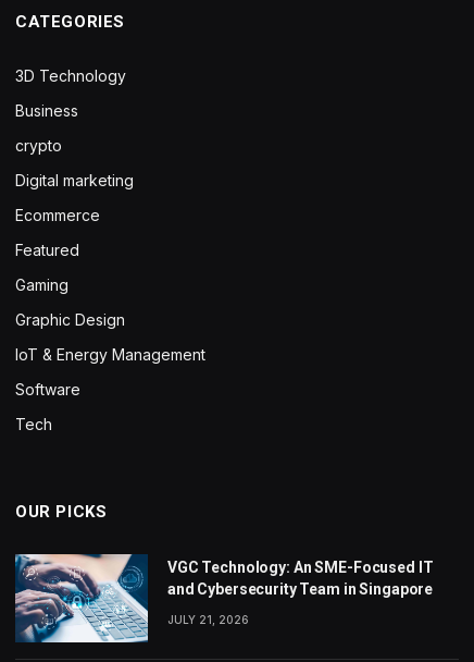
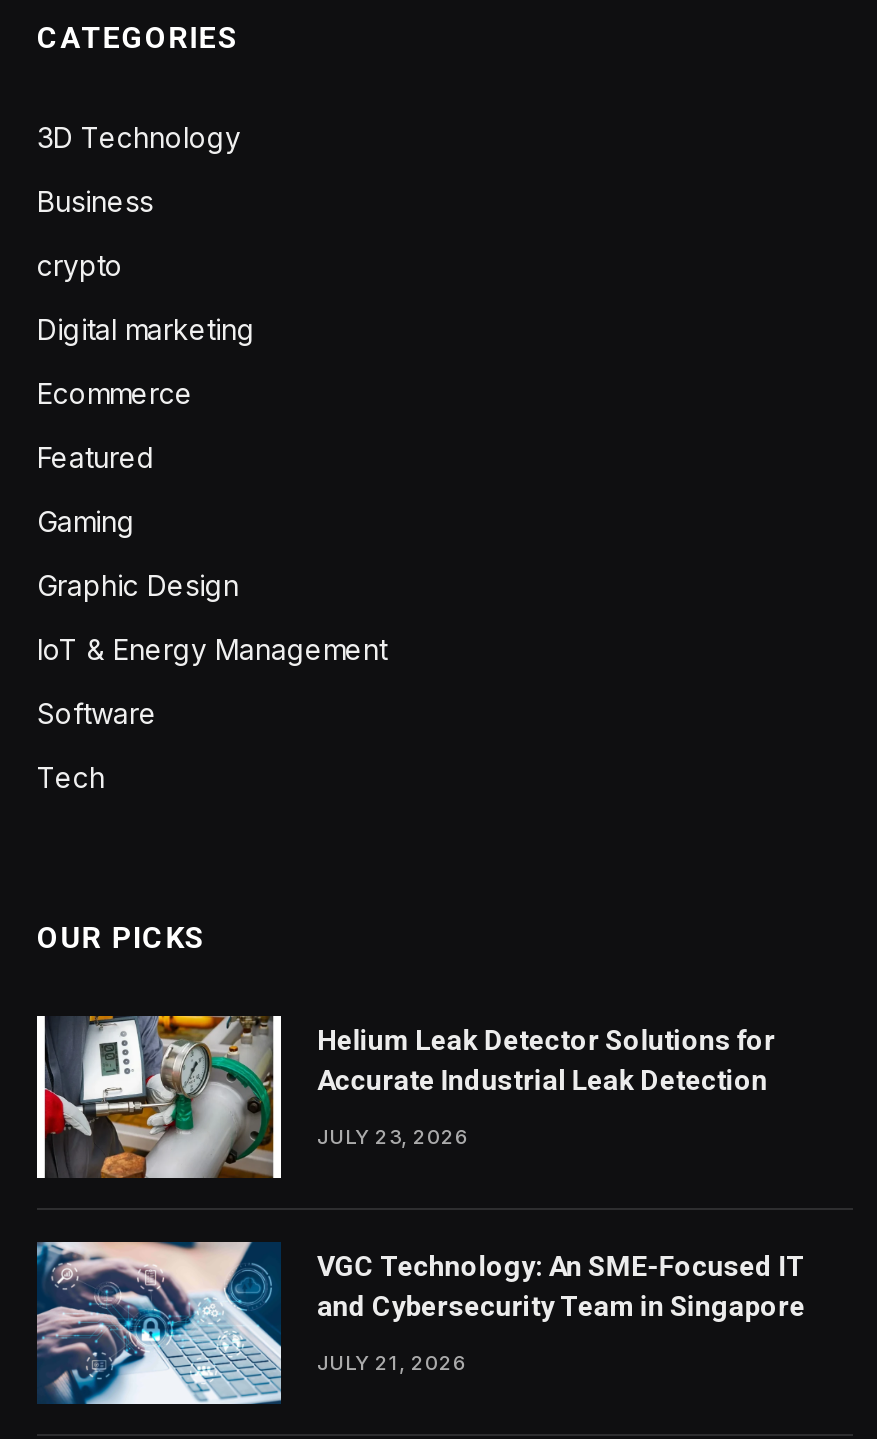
+ [image]
+ Helium Leak Detector Solutions for
+ Accurate Industrial Leak Detection
+ JULY 23, 2026
